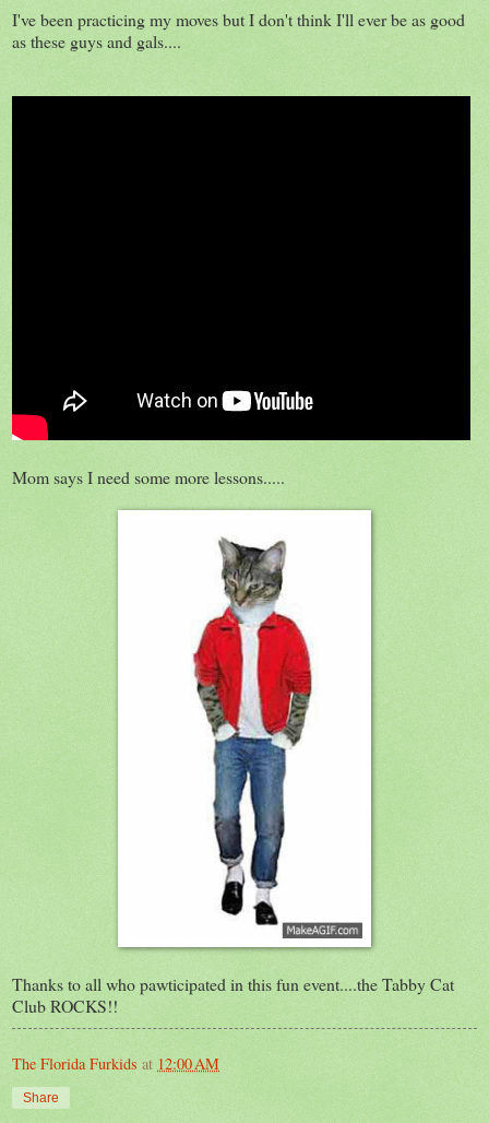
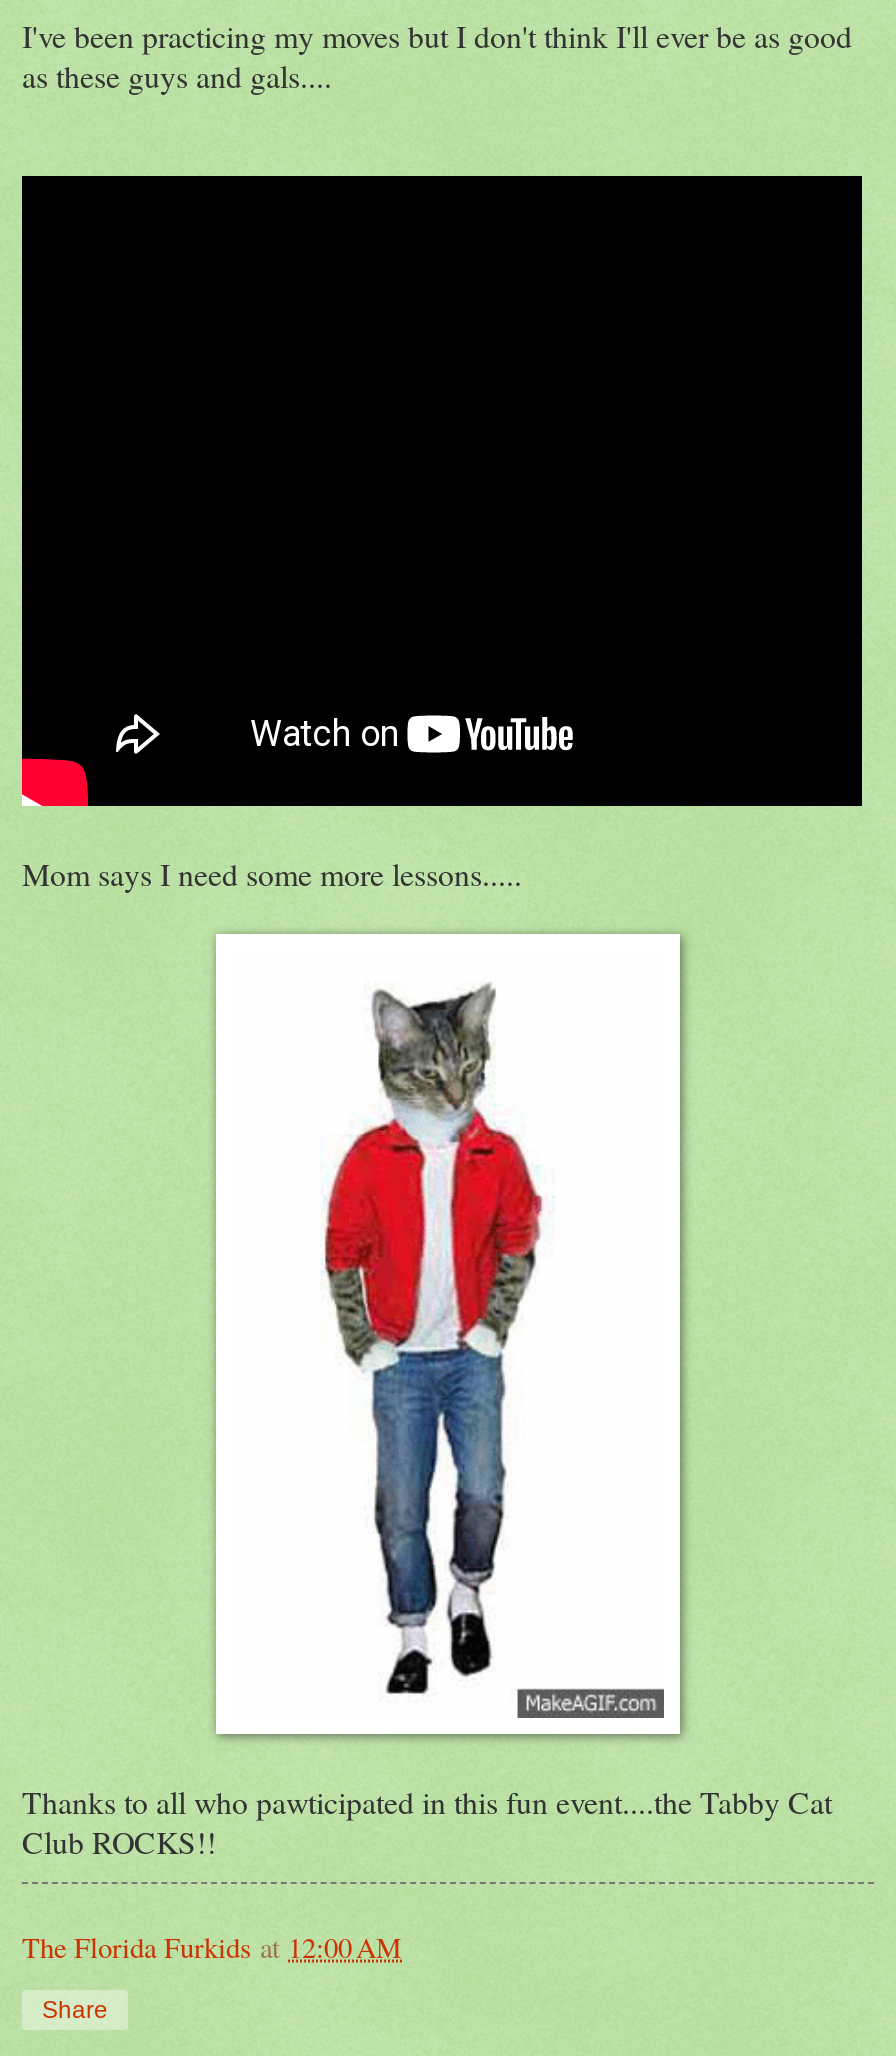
- [image]
+ [image]
